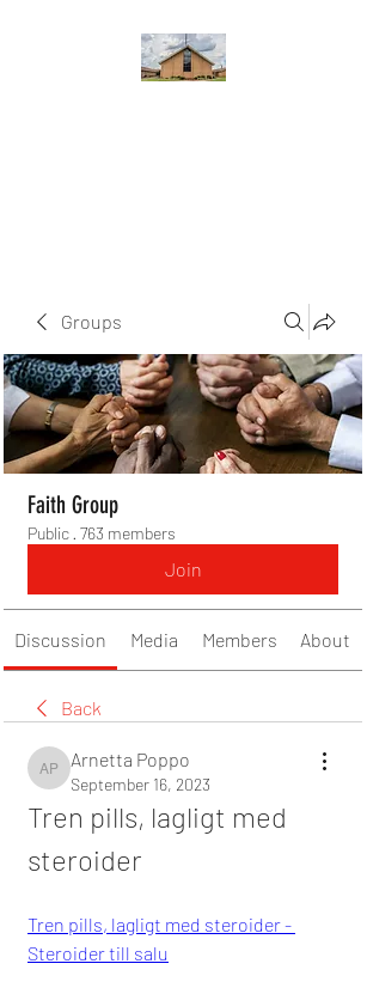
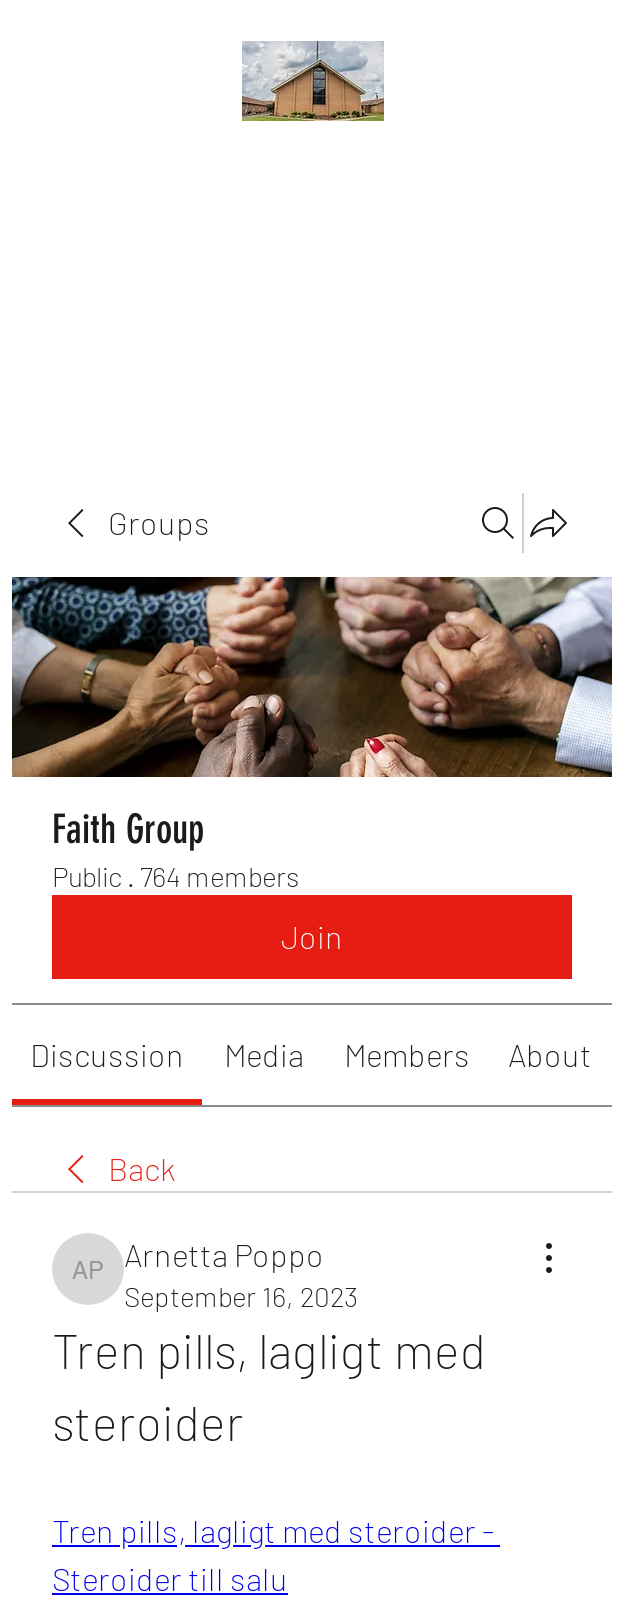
- Public 763 members
+ Public 764 members
